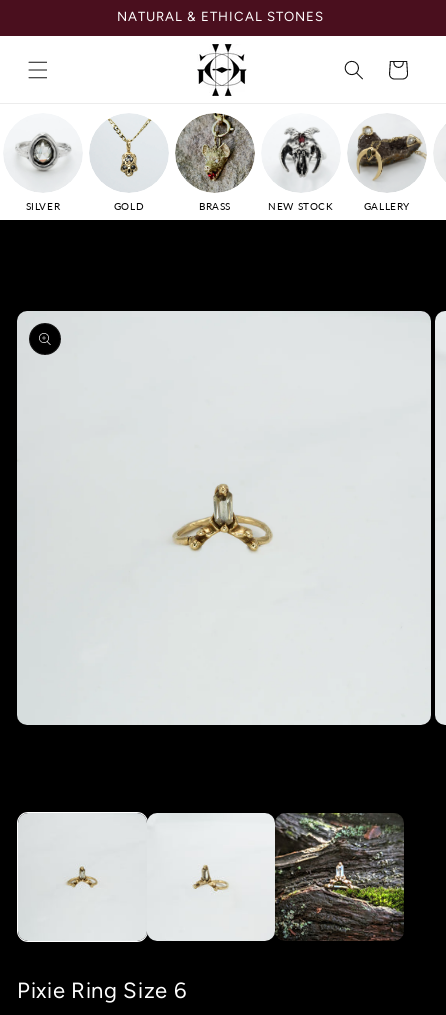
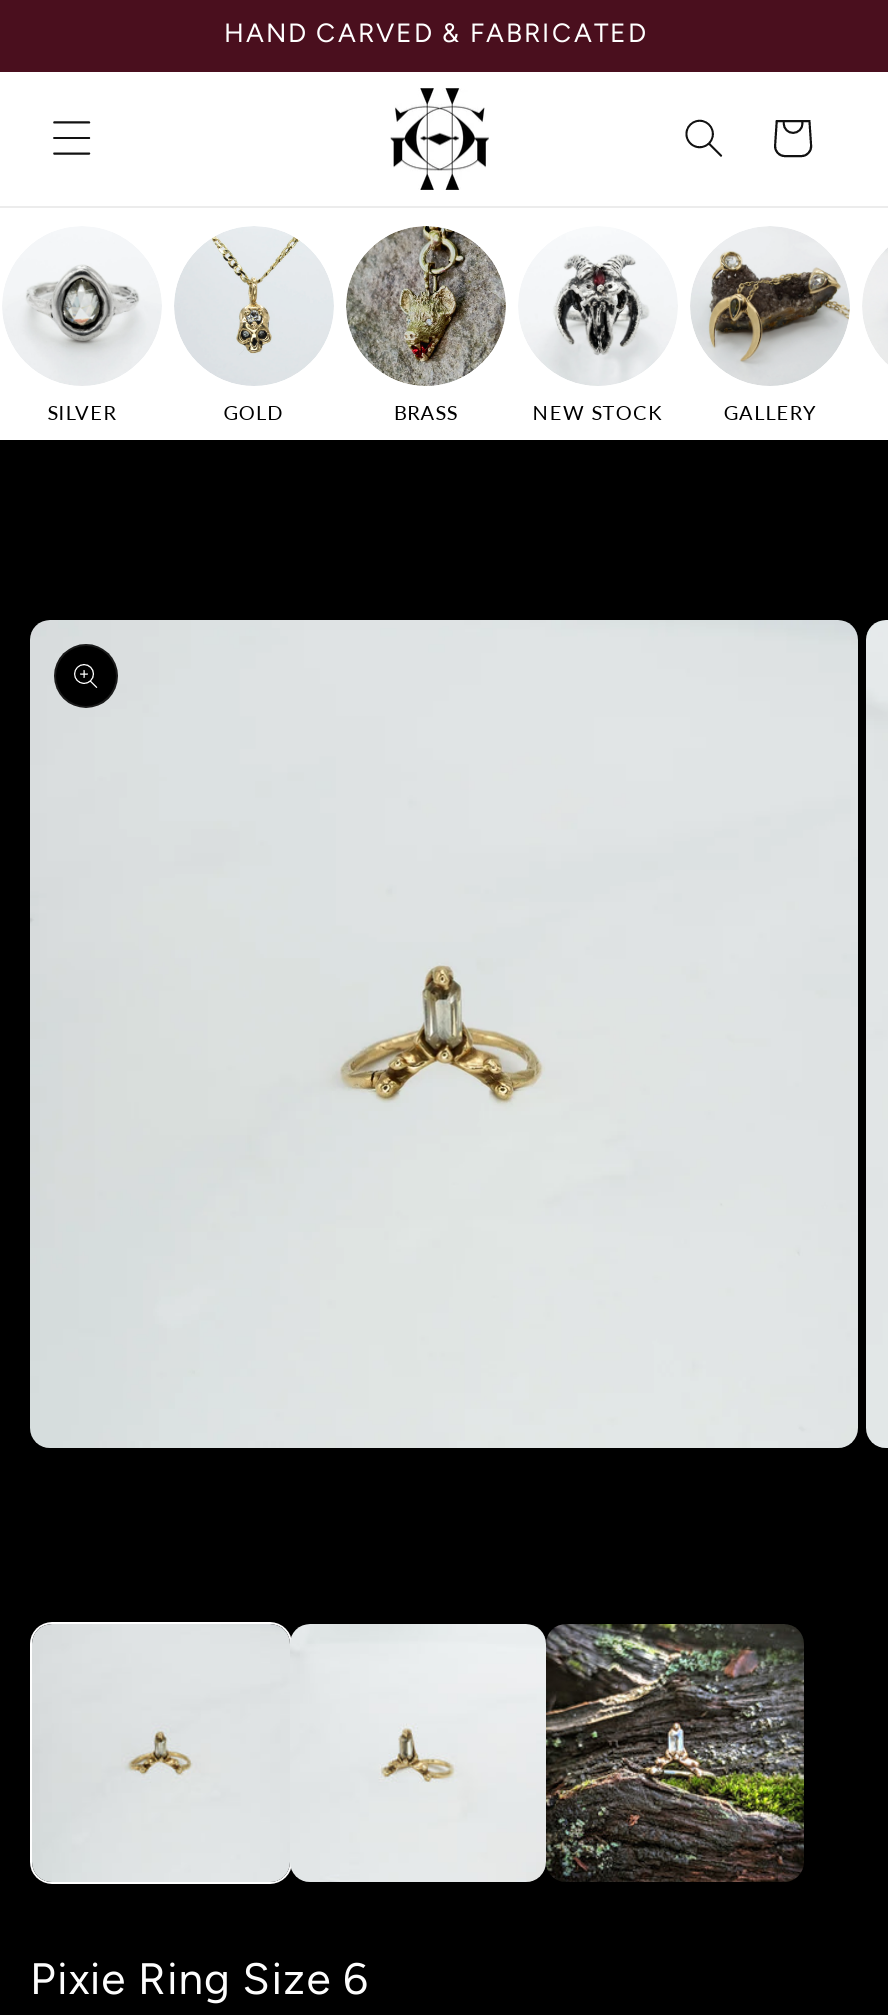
- NATURAL & ETHICAL STONES
+ HAND CARVED & FABRICATED
